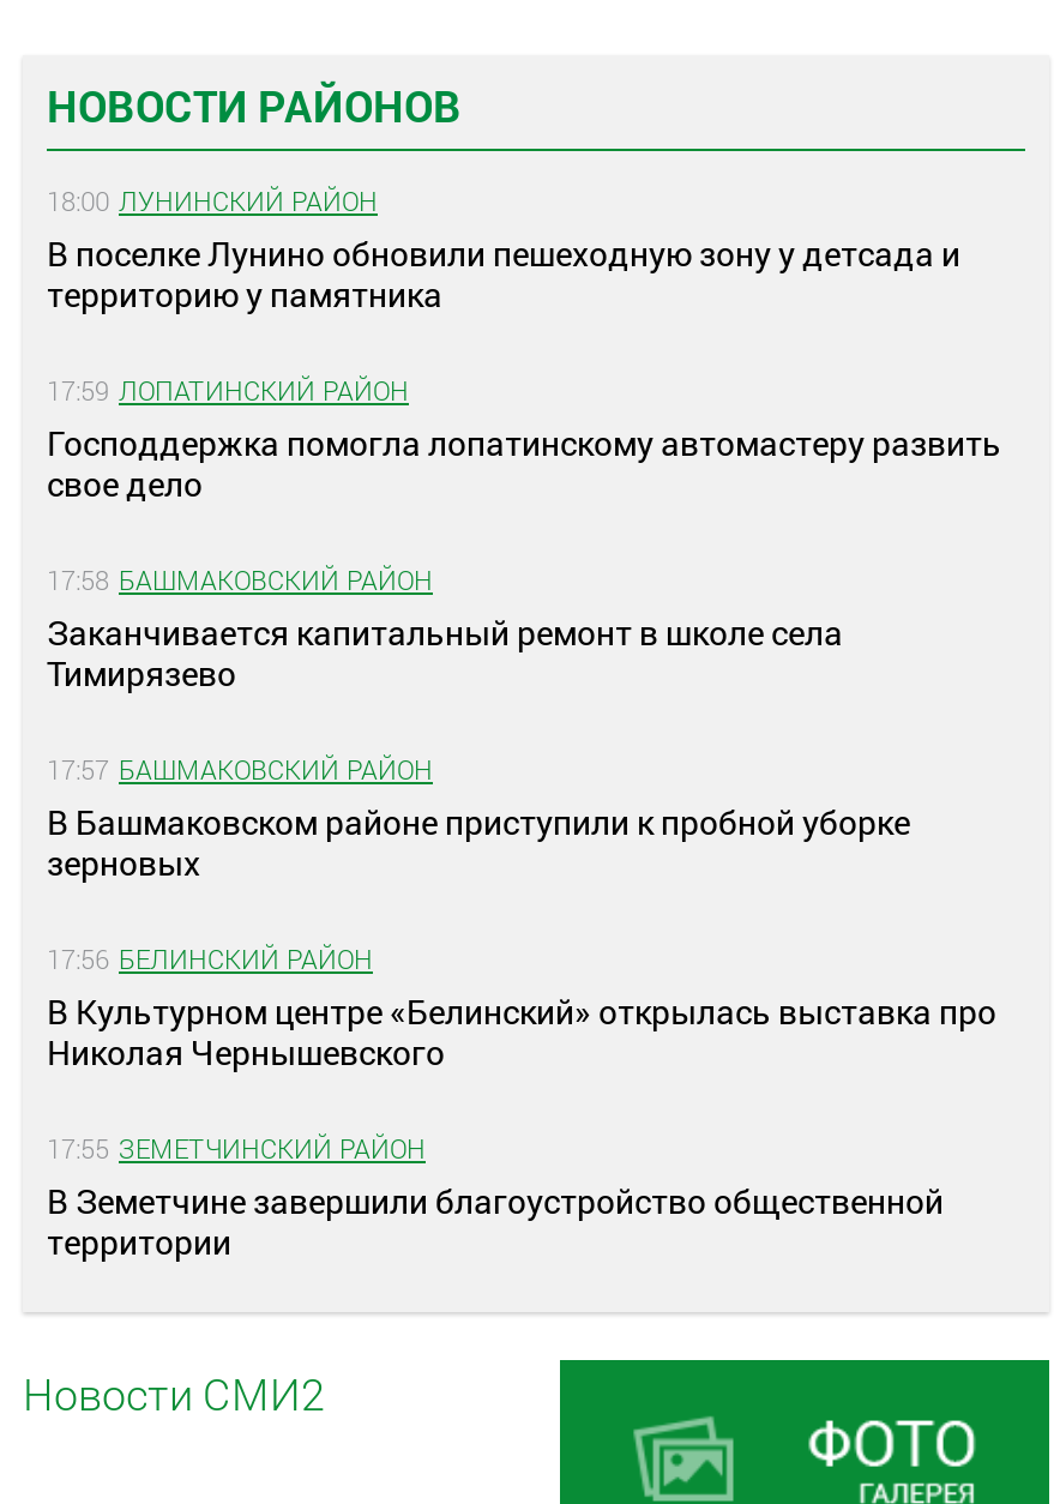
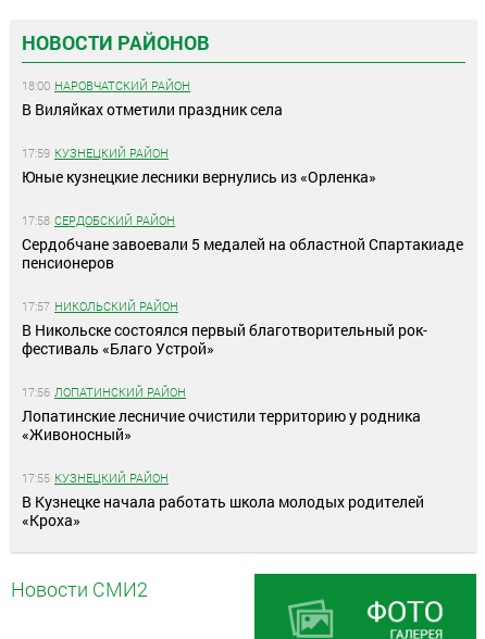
- 18:00 ЛУНИНСКИЙ РАЙОН
- В поселке Лунино обновили пешеходную зону у детсада и
- территорию у памятника
+ 18:00 НАРОВЧАТСКИЙ РАЙОН
+ В Виляйках отметили праздник села

- 17:59 ЛОПАТИНСКИЙ РАЙОН
- Господдержка помогла лопатинскому автомастеру развить
- свое дело
+ 17:59 КУЗНЕЦКИЙ РАЙОН
+ Юные кузнецкие лесники вернулись из «Орленка»

- 17:58 БАШМАКОВСКИЙ РАЙОН
- Заканчивается капитальный ремонт в школе села
- Тимирязево
+ 17:58 СЕРДОБСКИЙ РАЙОН
+ Сердобчане завоевали 5 медалей на областной Спартакиаде
+ пенсионеров

- 17:57 БАШМАКОВСКИЙ РАЙОН
- В Башмаковском районе приступили к пробной уборке
- зерновых
+ 17:57 НИКОЛЬСКИЙ РАЙОН
+ В Никольске состоялся первый благотворительный рок-
+ фестиваль «Благо Устрой»

- 17:56 БЕЛИНСКИЙ РАЙОН
- В Культурном центре «Белинский» открылась выставка про
- Николая Чернышевского
+ 17:56 ЛОПАТИНСКИЙ РАЙОН
+ Лопатинские лесничие очистили территорию у родника
+ «Живоносный»

- 17:55 ЗЕМЕТЧИНСКИЙ РАЙОН
- В Земетчине завершили благоустройство общественной
- территории
+ 17:55 КУЗНЕЦКИЙ РАЙОН
+ В Кузнецке начала работать школа молодых родителей
+ «Кроха»
